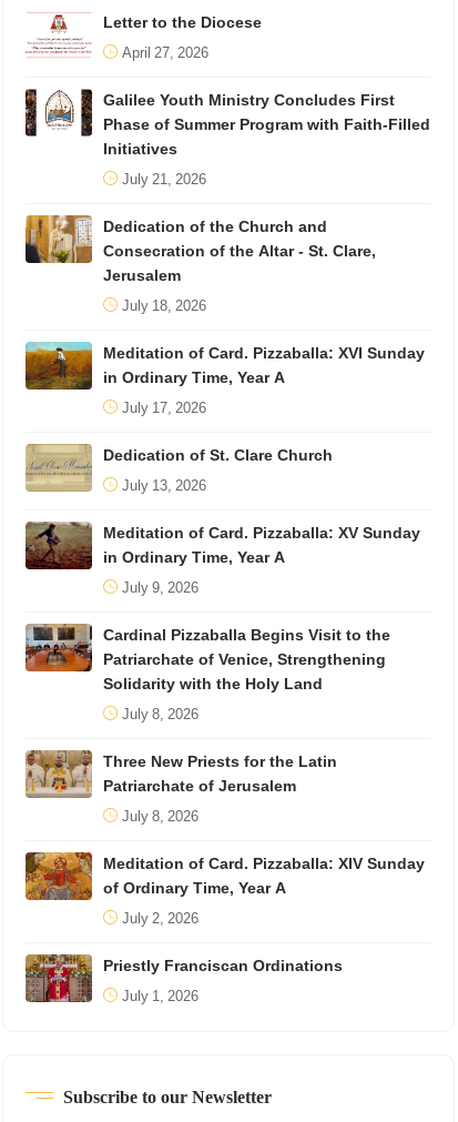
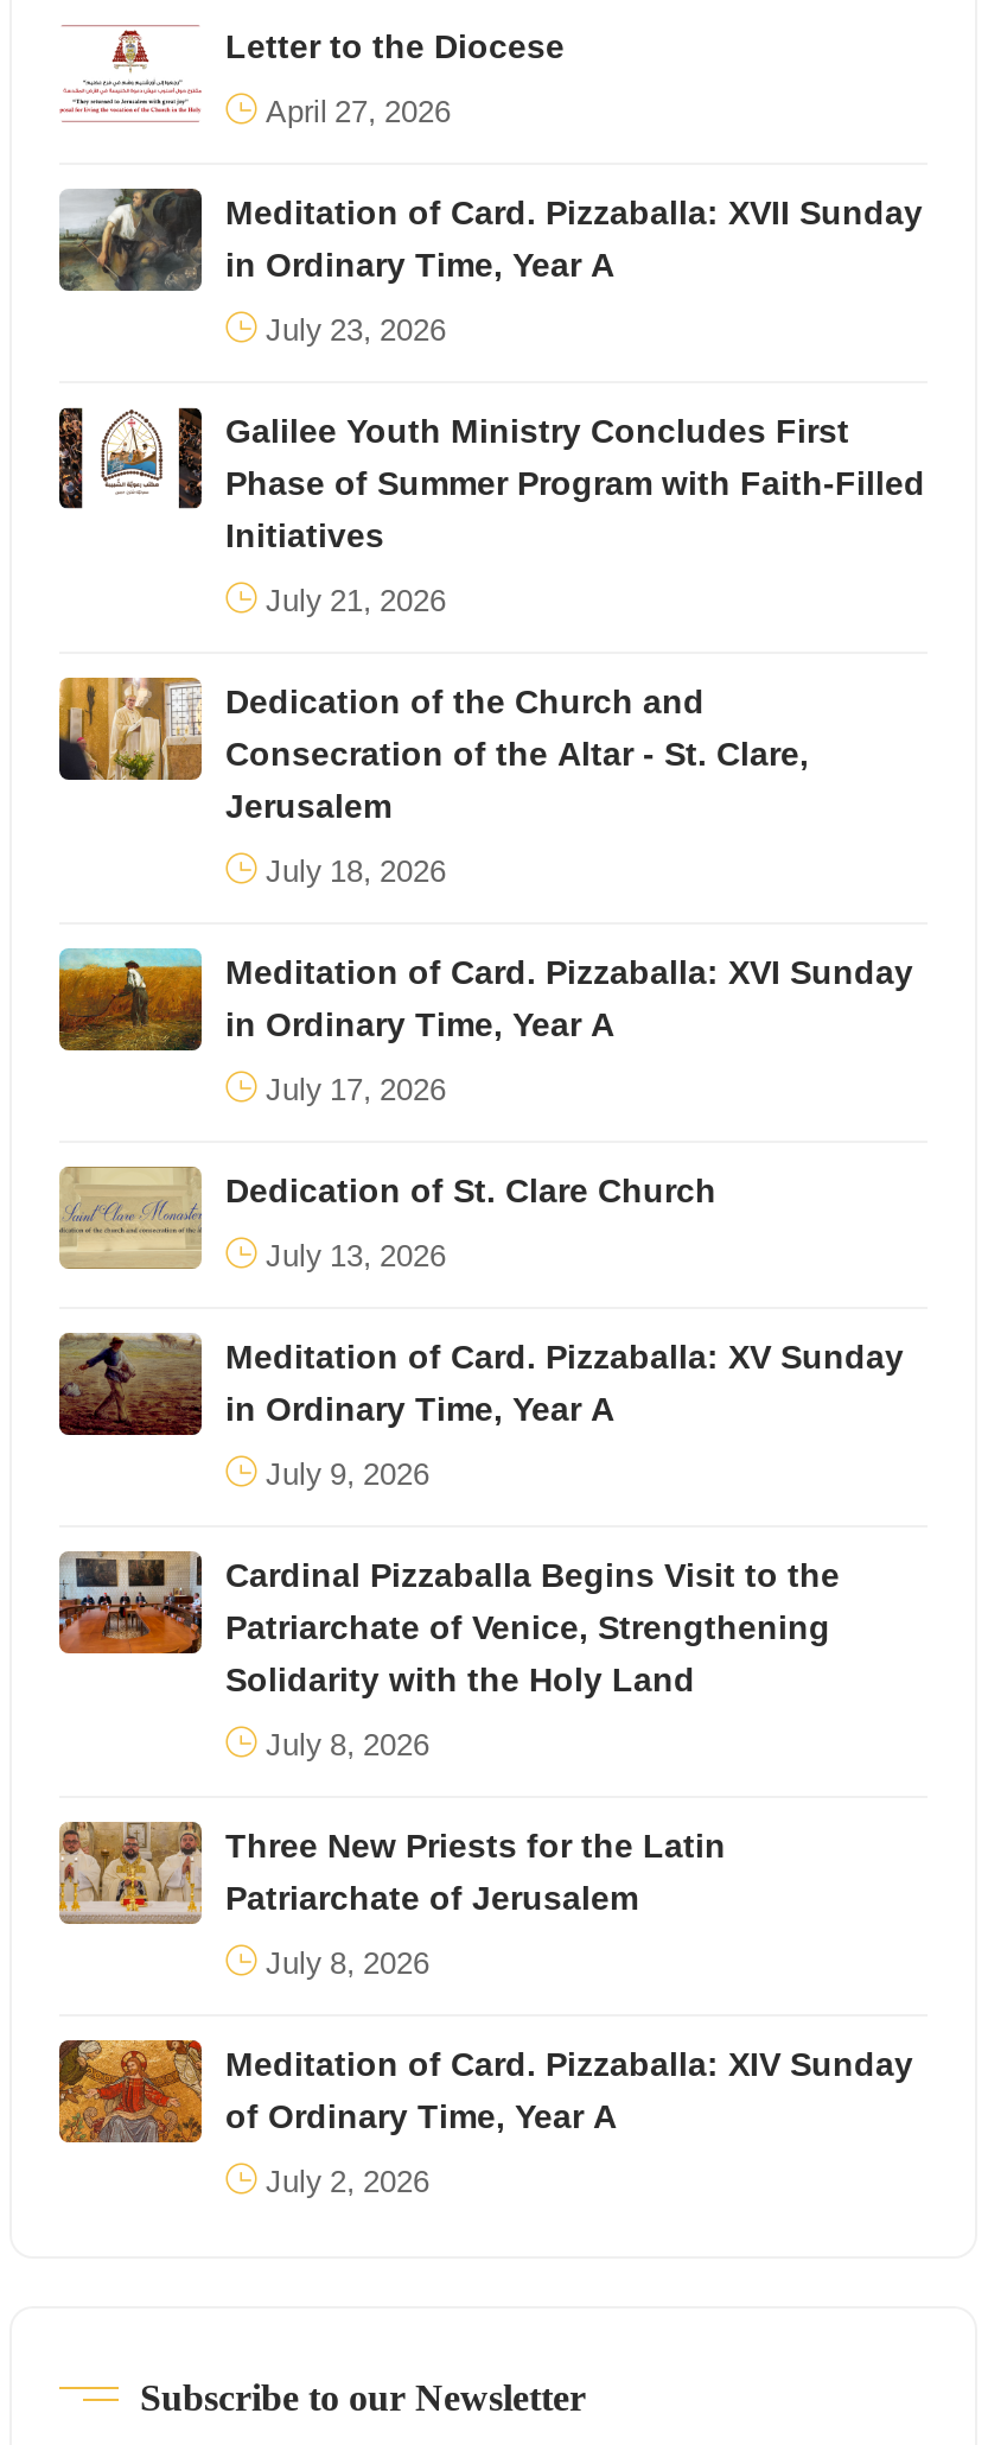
+ [image]
+ Meditation of Card. Pizzaballa: XVII Sunday
+ in Ordinary Time, Year A
+ July 23, 2026

moved down: [image] | Galilee Youth Ministry Concludes First | Phase of Summer Program with Faith-Filled | ... | of Ordinary Time, Year A | July 2, 2026

- [image]
- Priestly Franciscan Ordinations
- July 1, 2026
